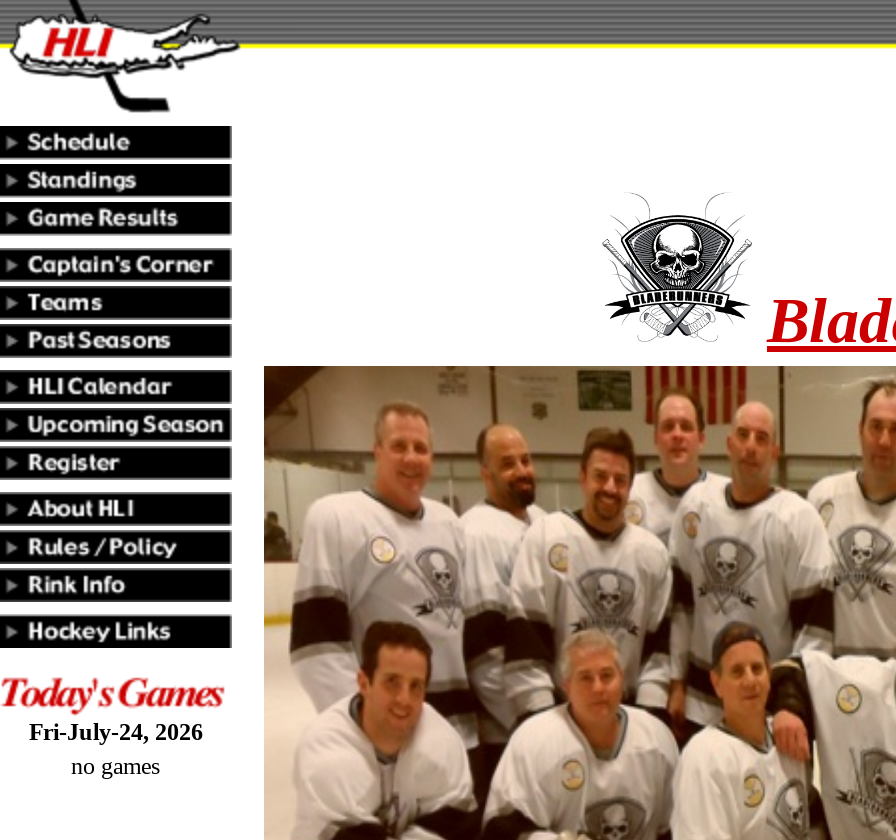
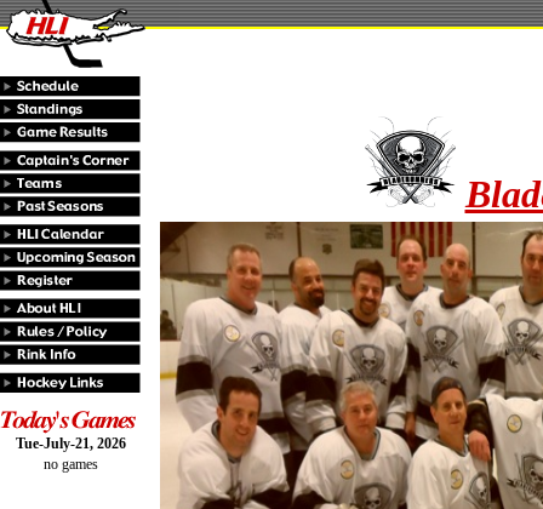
- Fri-July-24, 2026
+ Tue-July-21, 2026
